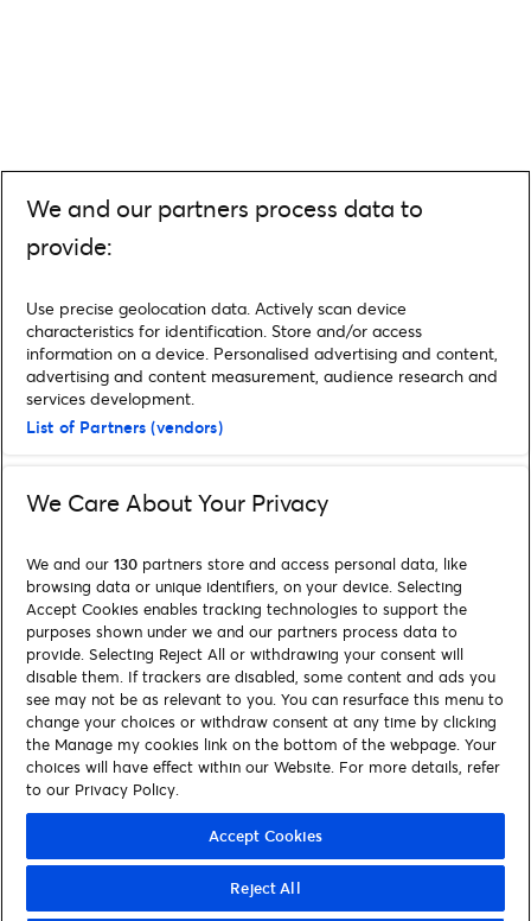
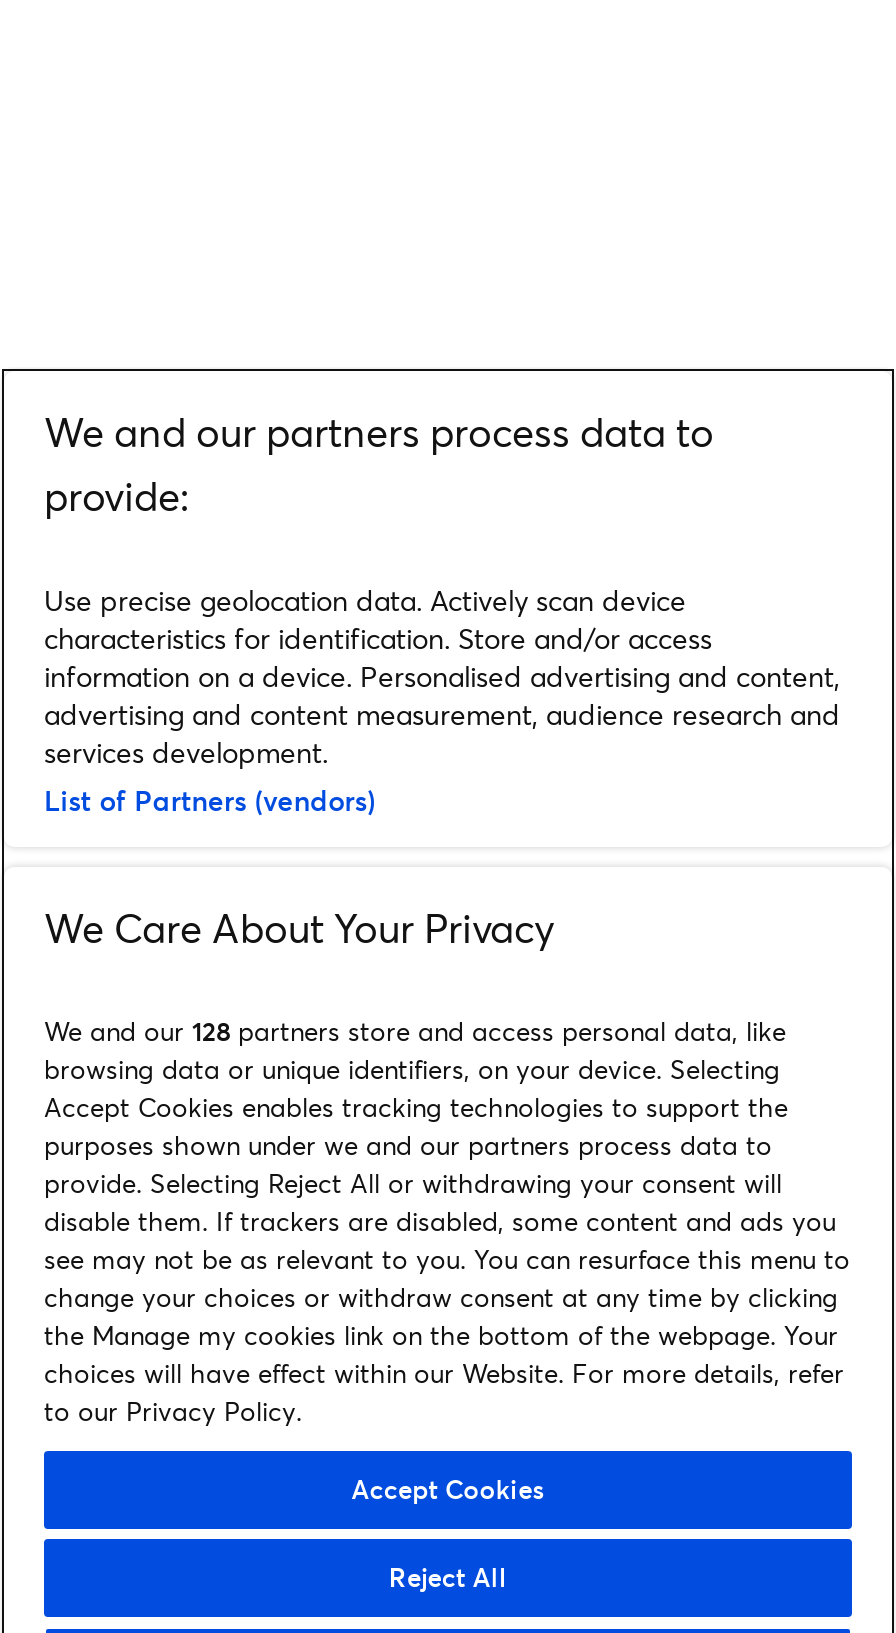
- We and our 130 partners store and access personal data, like
+ We and our 128 partners store and access personal data, like
